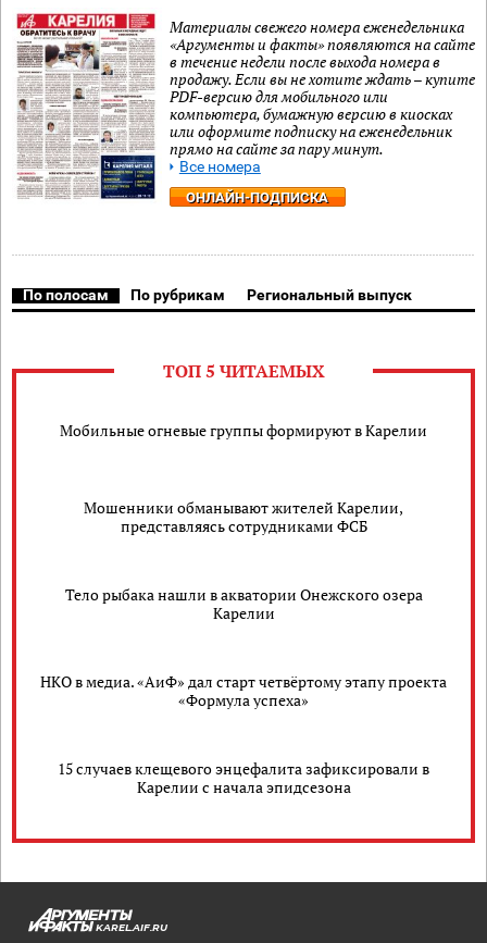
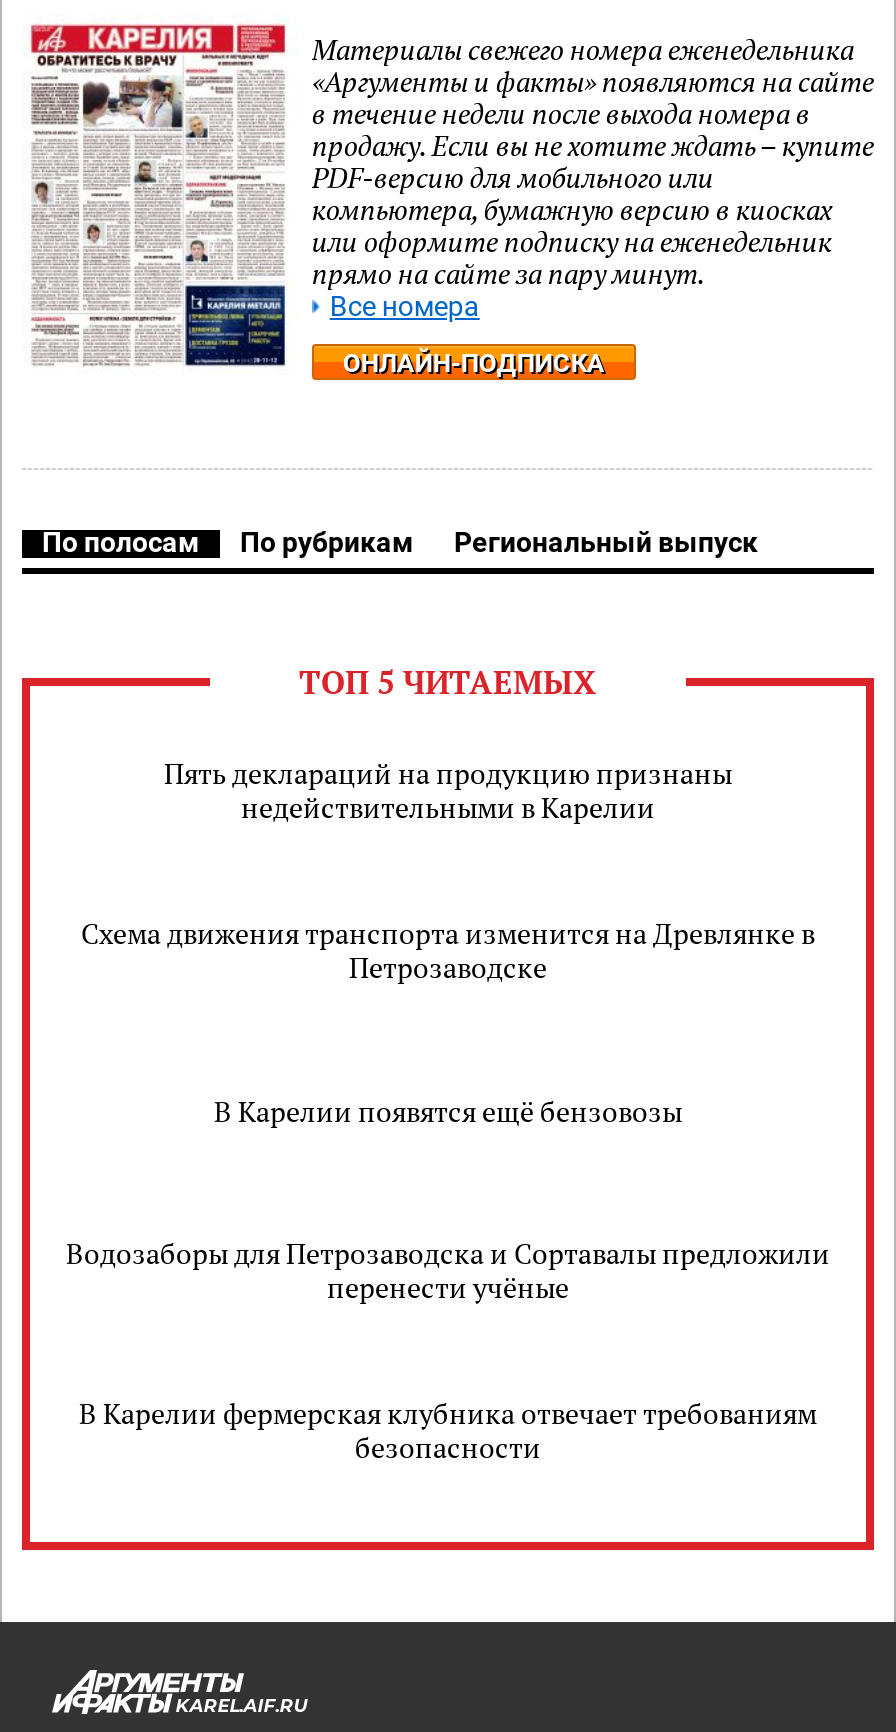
- Мобильные огневые группы формируют в Карелии
+ Пять деклараций на продукцию признаны
+ недействительными в Карелии

- Мошенники обманывают жителей Карелии,
- представляясь сотрудниками ФСБ
+ Схема движения транспорта изменится на Древлянке в
+ Петрозаводске

- Тело рыбака нашли в акватории Онежского озера
- Карелии
+ В Карелии появятся ещё бензовозы

- НКО в медиа. «АиФ» дал старт четвёртому этапу проекта
- «Формула успеха»
+ Водозаборы для Петрозаводска и Сортавалы предложили
+ перенести учёные

- 15 случаев клещевого энцефалита зафиксировали в
- Карелии с начала эпидсезона
+ В Карелии фермерская клубника отвечает требованиям
+ безопасности
